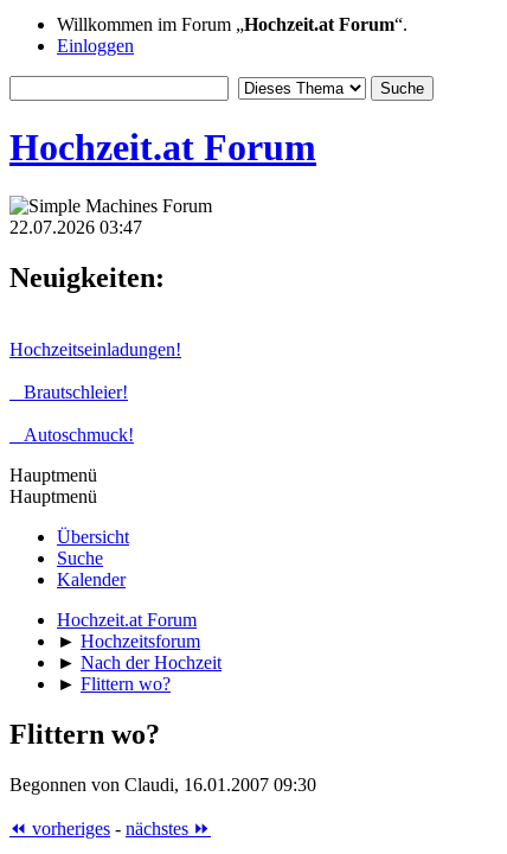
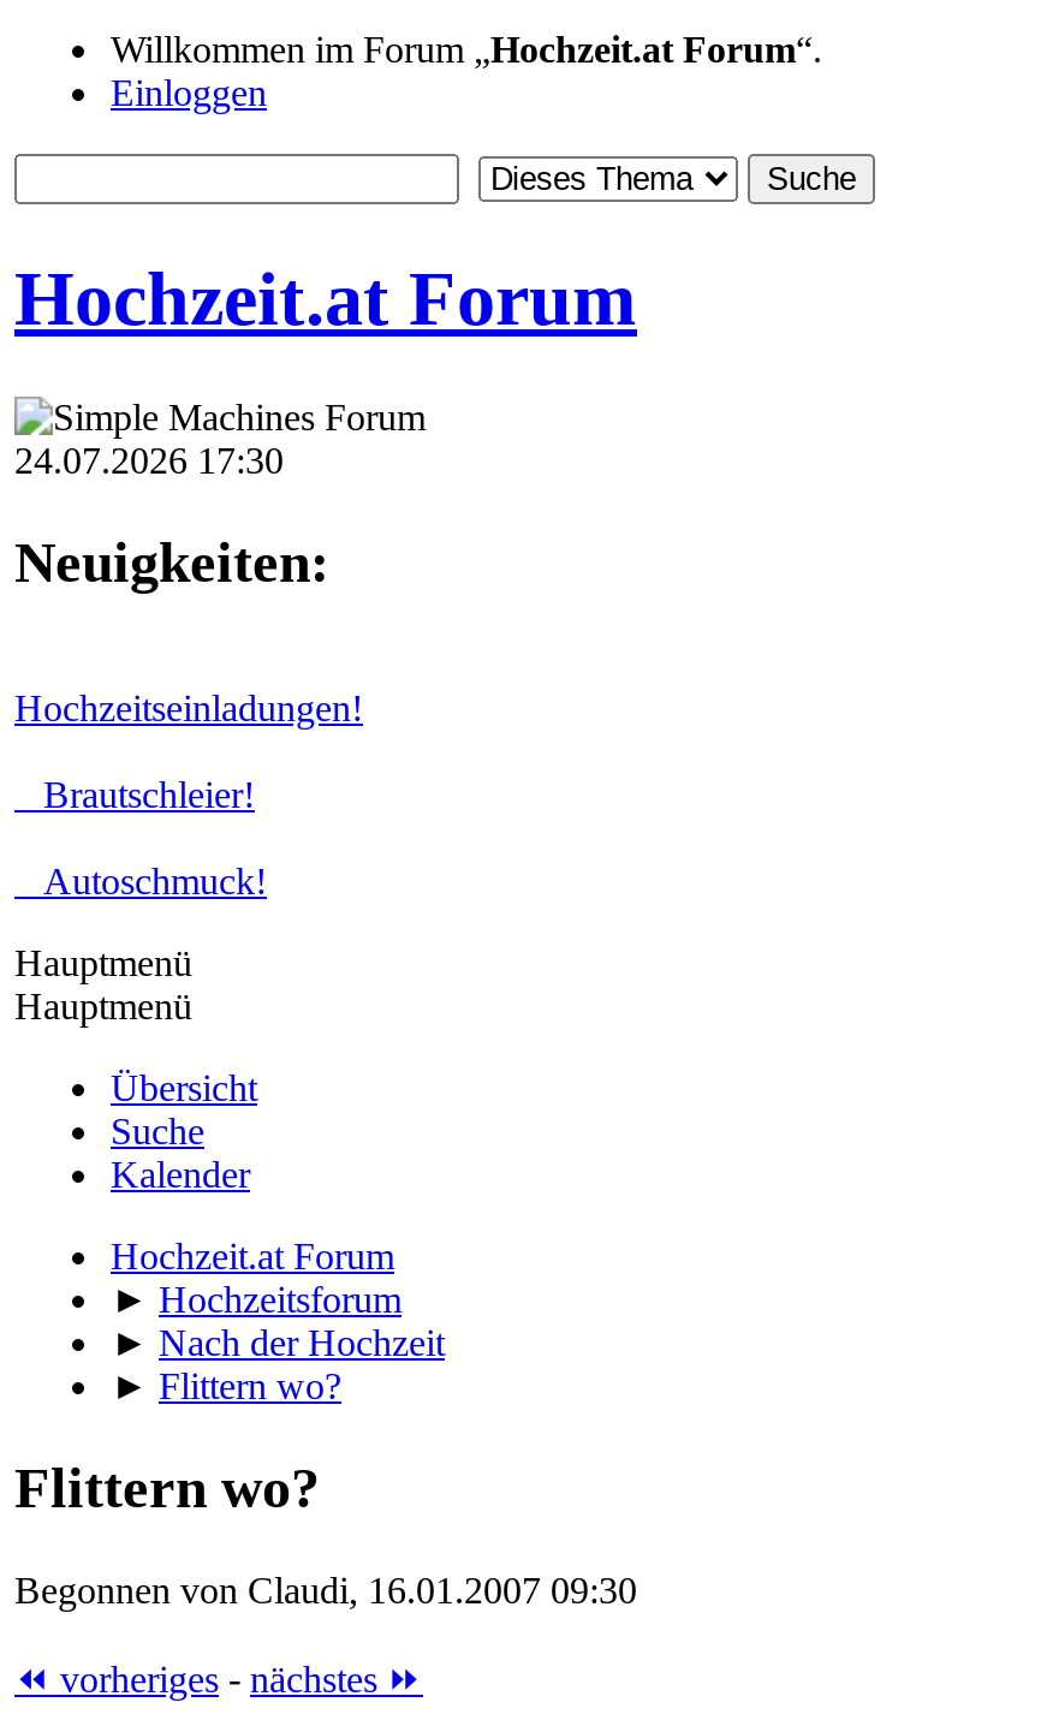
- 22.07.2026 03:47
+ 24.07.2026 17:30
